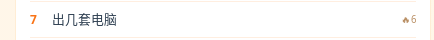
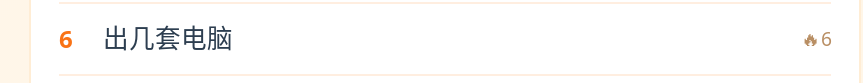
- 7 出几套电脑
+ 6 出几套电脑
